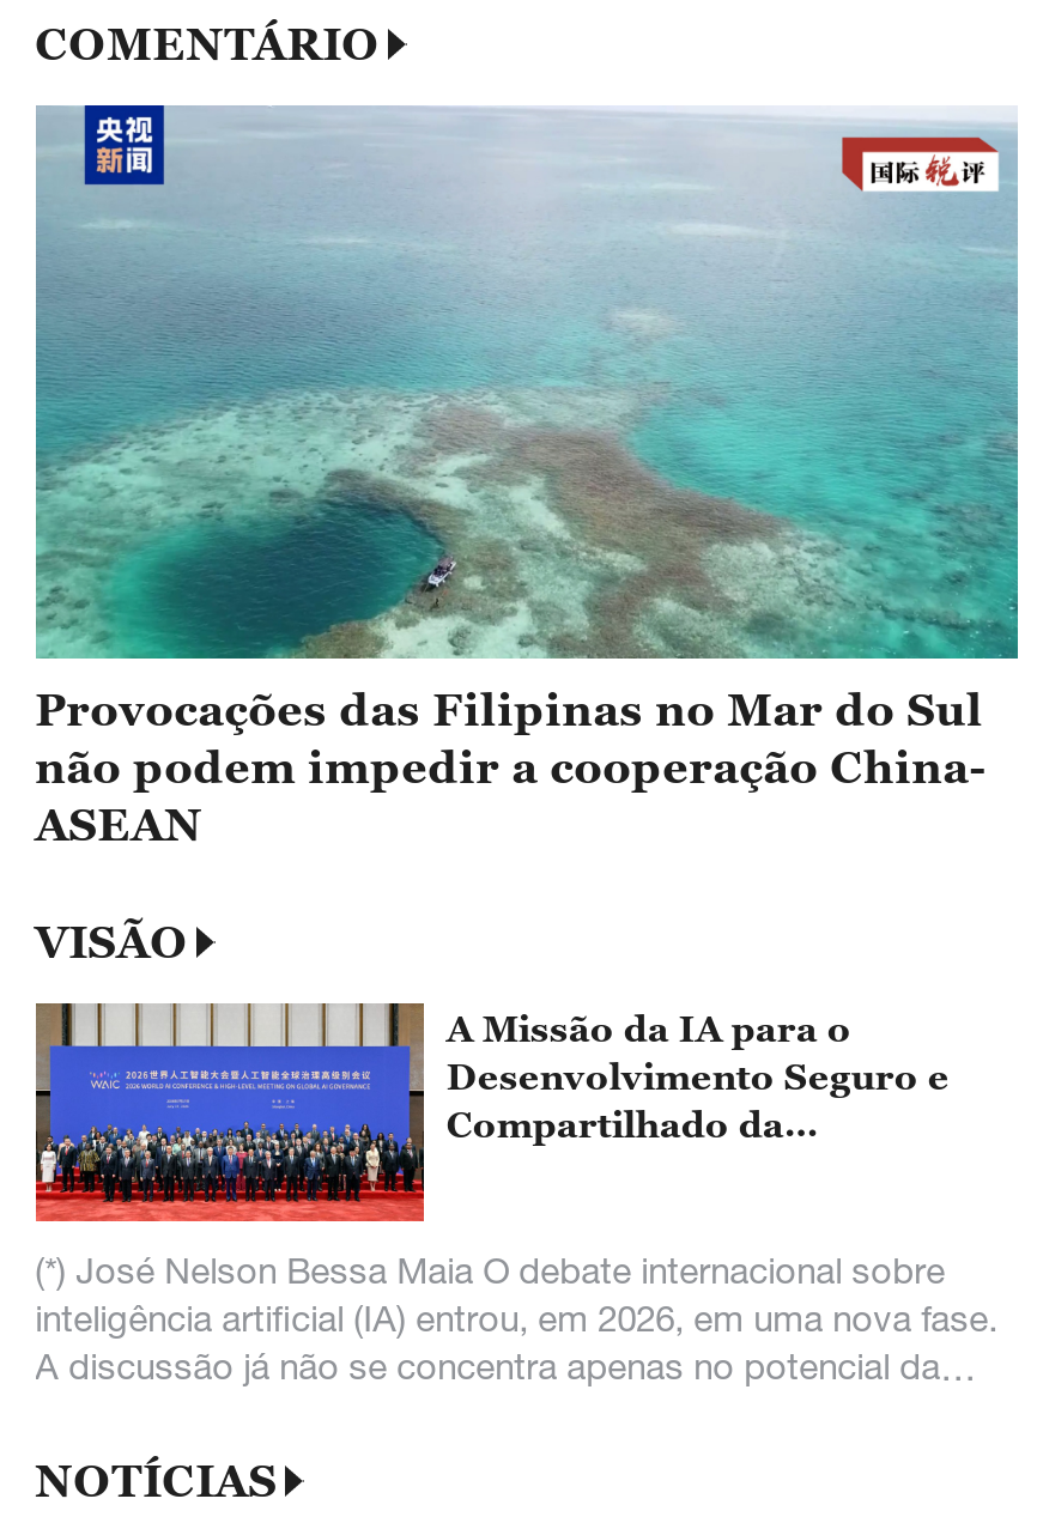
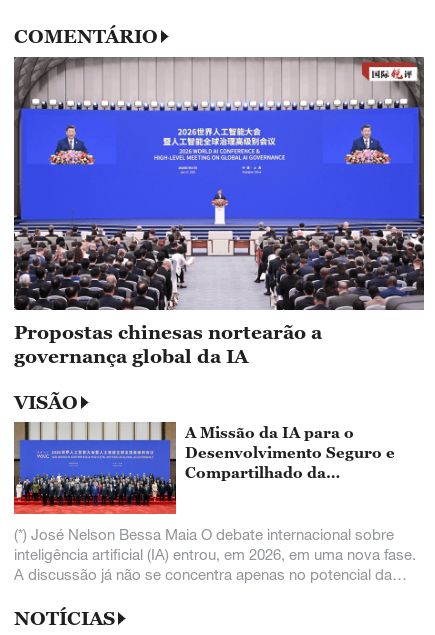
- [image]
- Provocações das Filipinas no Mar do Sul
- não podem impedir a cooperação China-
- ASEAN
+ [image]
+ Propostas chinesas nortearão a
+ governança global da IA
